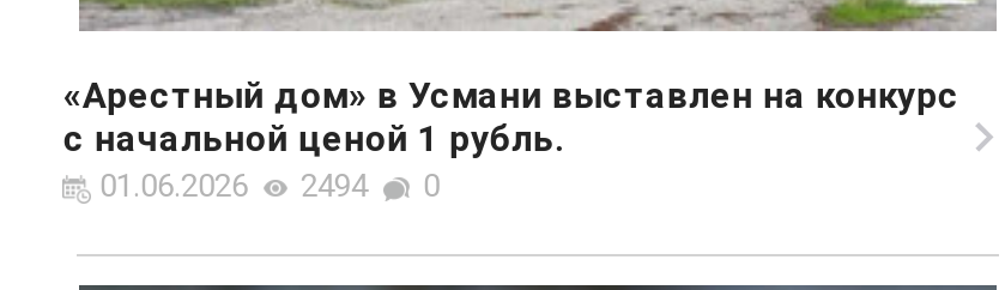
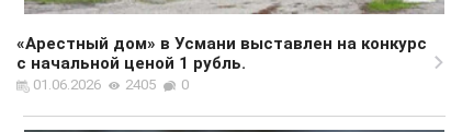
- 01.06.2026 2494 0
+ 01.06.2026 2405 0
